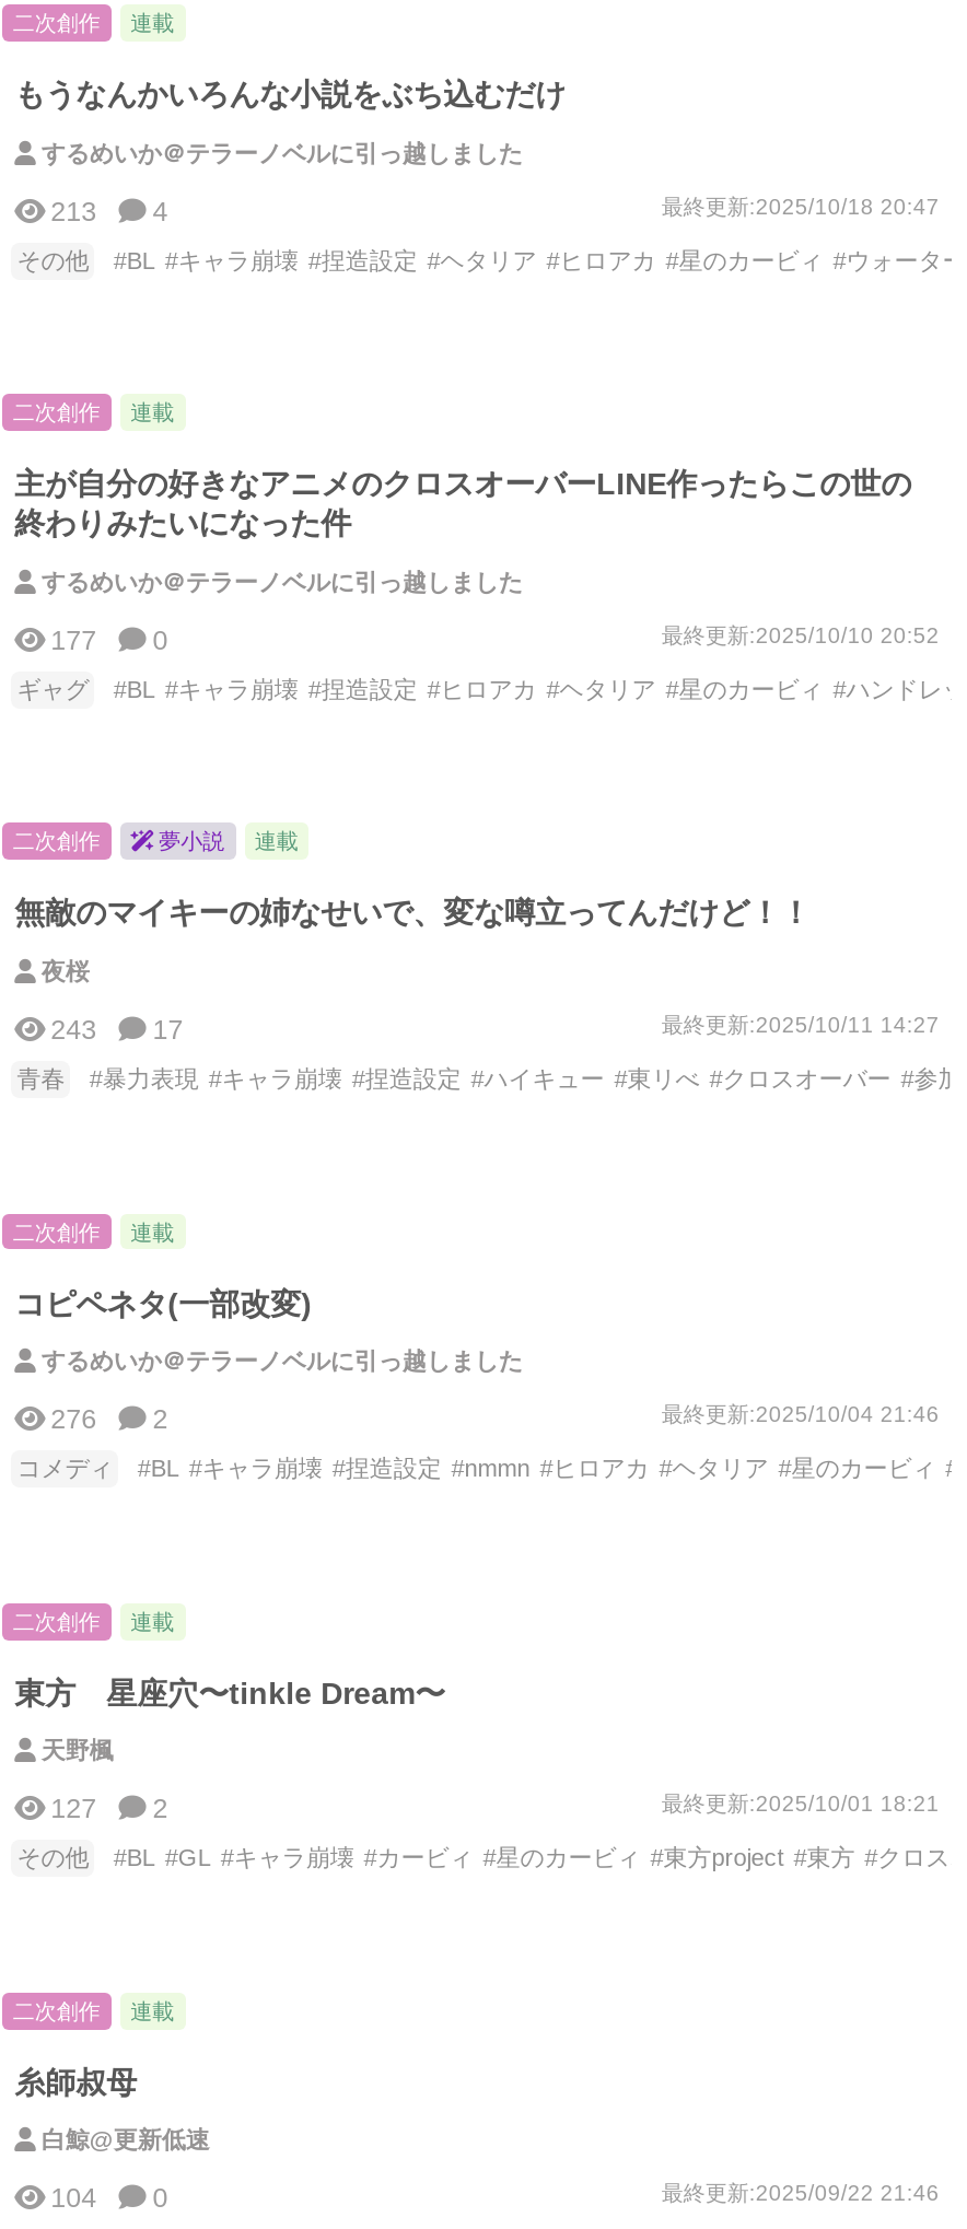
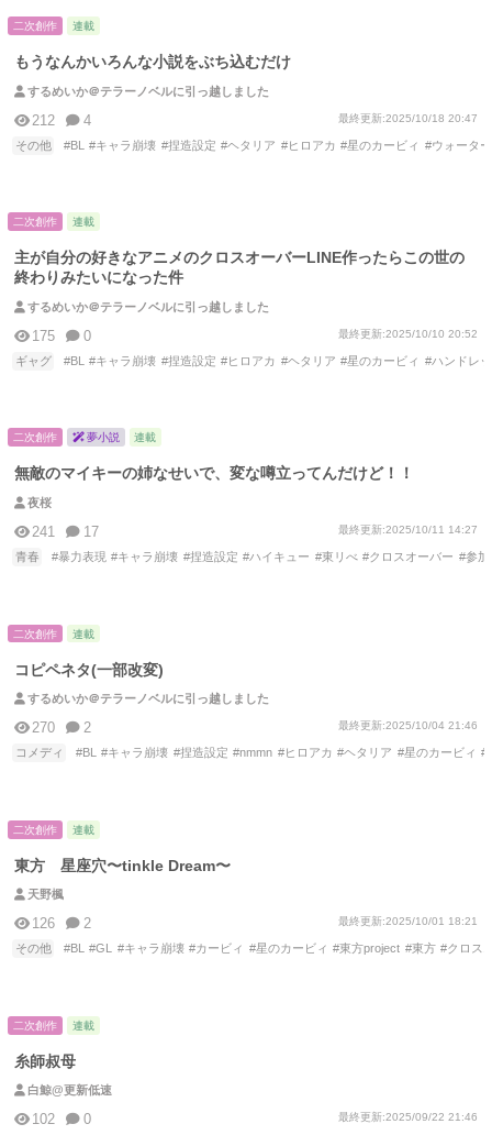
- 213 4
+ 212 4

- 177 0
+ 175 0

- 243 17
+ 241 17

- 276 2
+ 270 2

- 127 2
+ 126 2

- 104 0
+ 102 0
